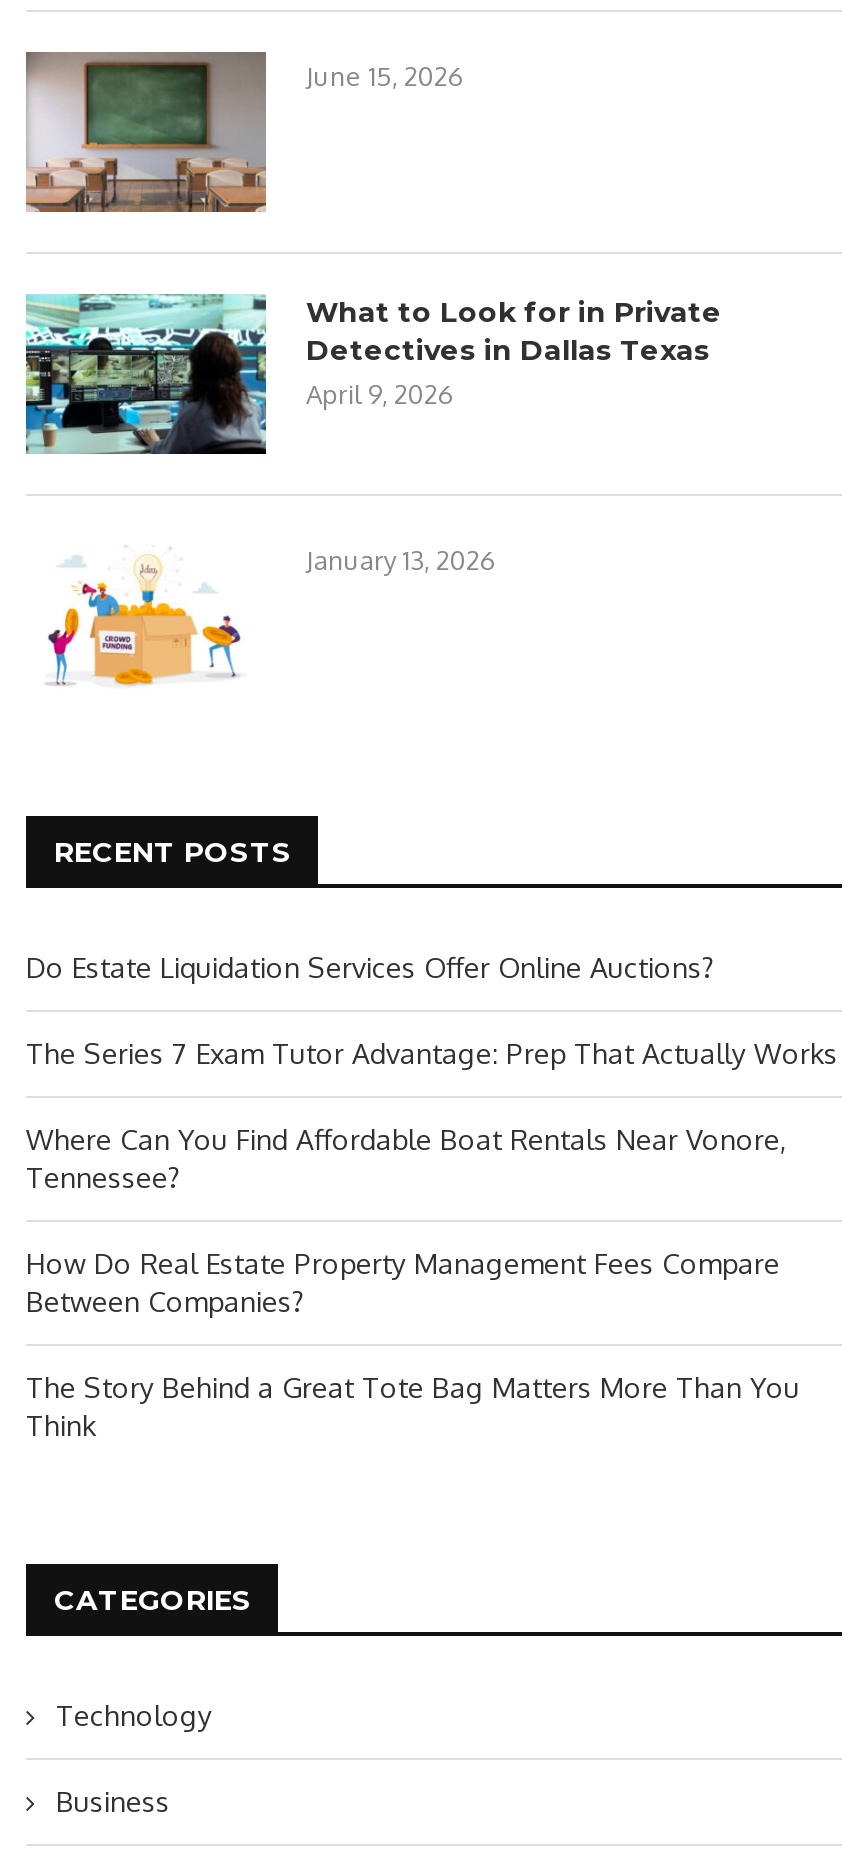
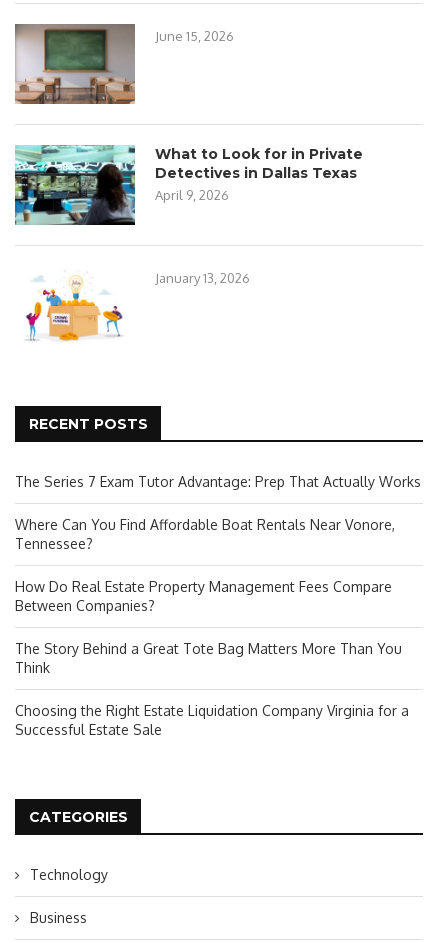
- Do Estate Liquidation Services Offer Online Auctions?

moved up: The Series 7 Exam Tutor Advantage: Prep That Actually Works | Where Can You Find Affordable Boat Rentals Near Vonore, | Tennessee? | How Do Real Estate Property Management Fees Compare | Between Companies? | The Story Behind a Great Tote Bag Matters More Than You | Think

+ Choosing the Right Estate Liquidation Company Virginia for a
+ Successful Estate Sale
